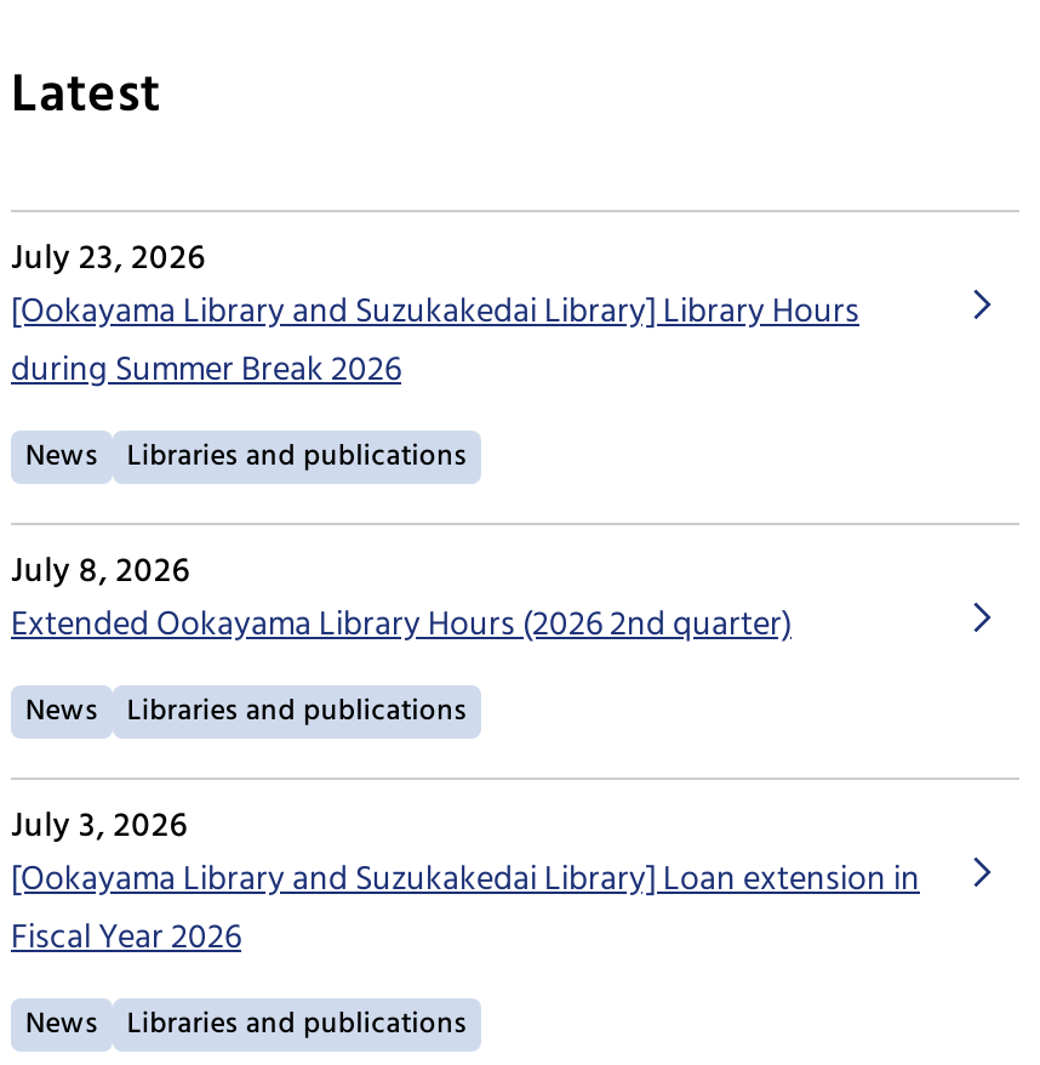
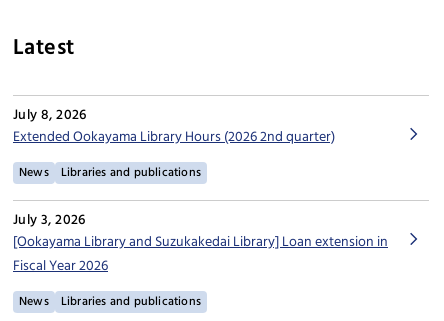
- July 23, 2026
- [Ookayama Library and Suzukakedai Library] Library Hours
- during Summer Break 2026
- News Libraries and publications
